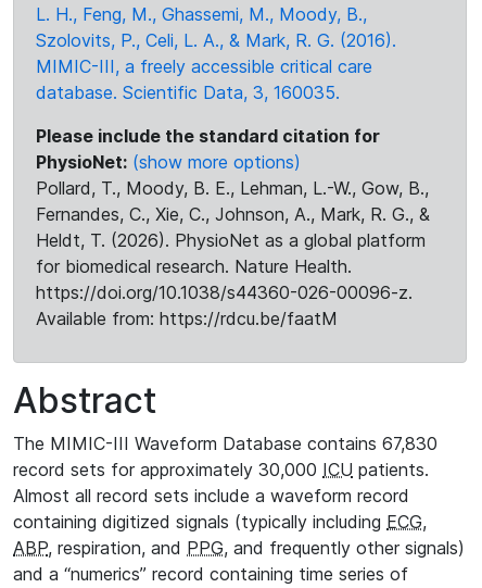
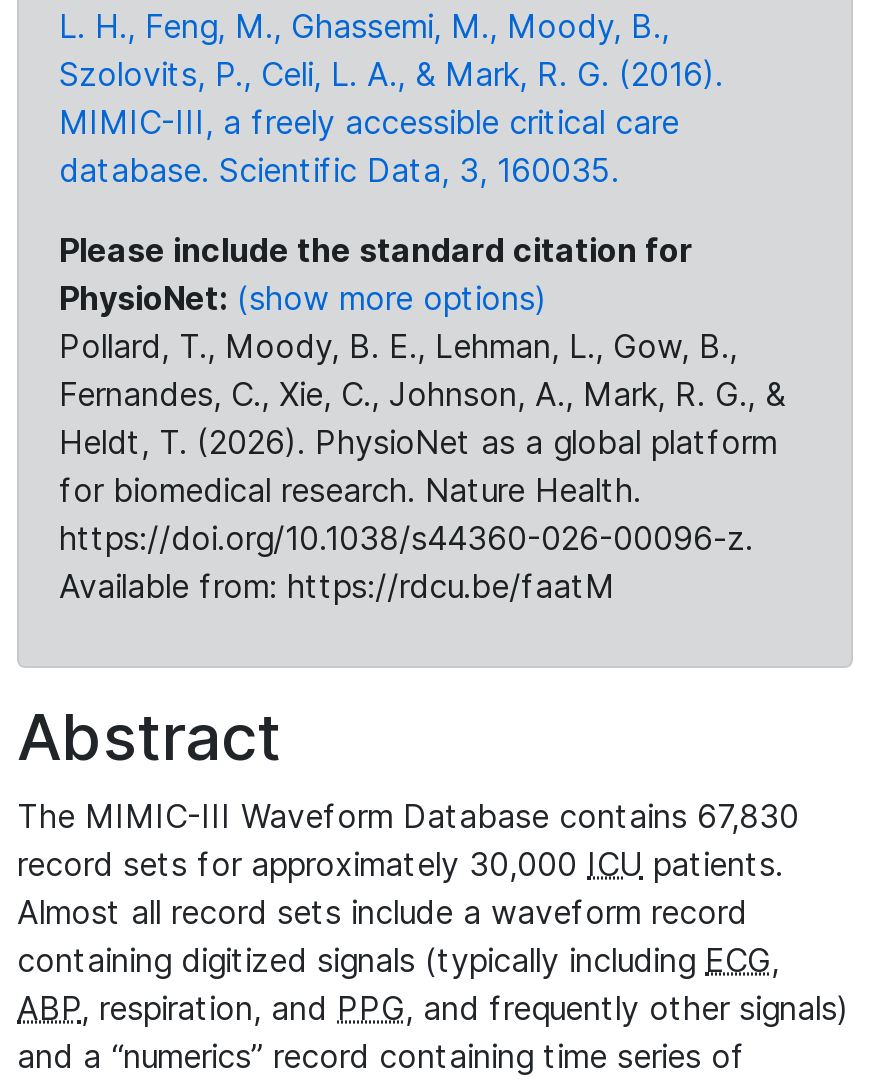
- Pollard, T., Moody, B. E., Lehman, L.-W., Gow, B.,
+ Pollard, T., Moody, B. E., Lehman, L., Gow, B.,
